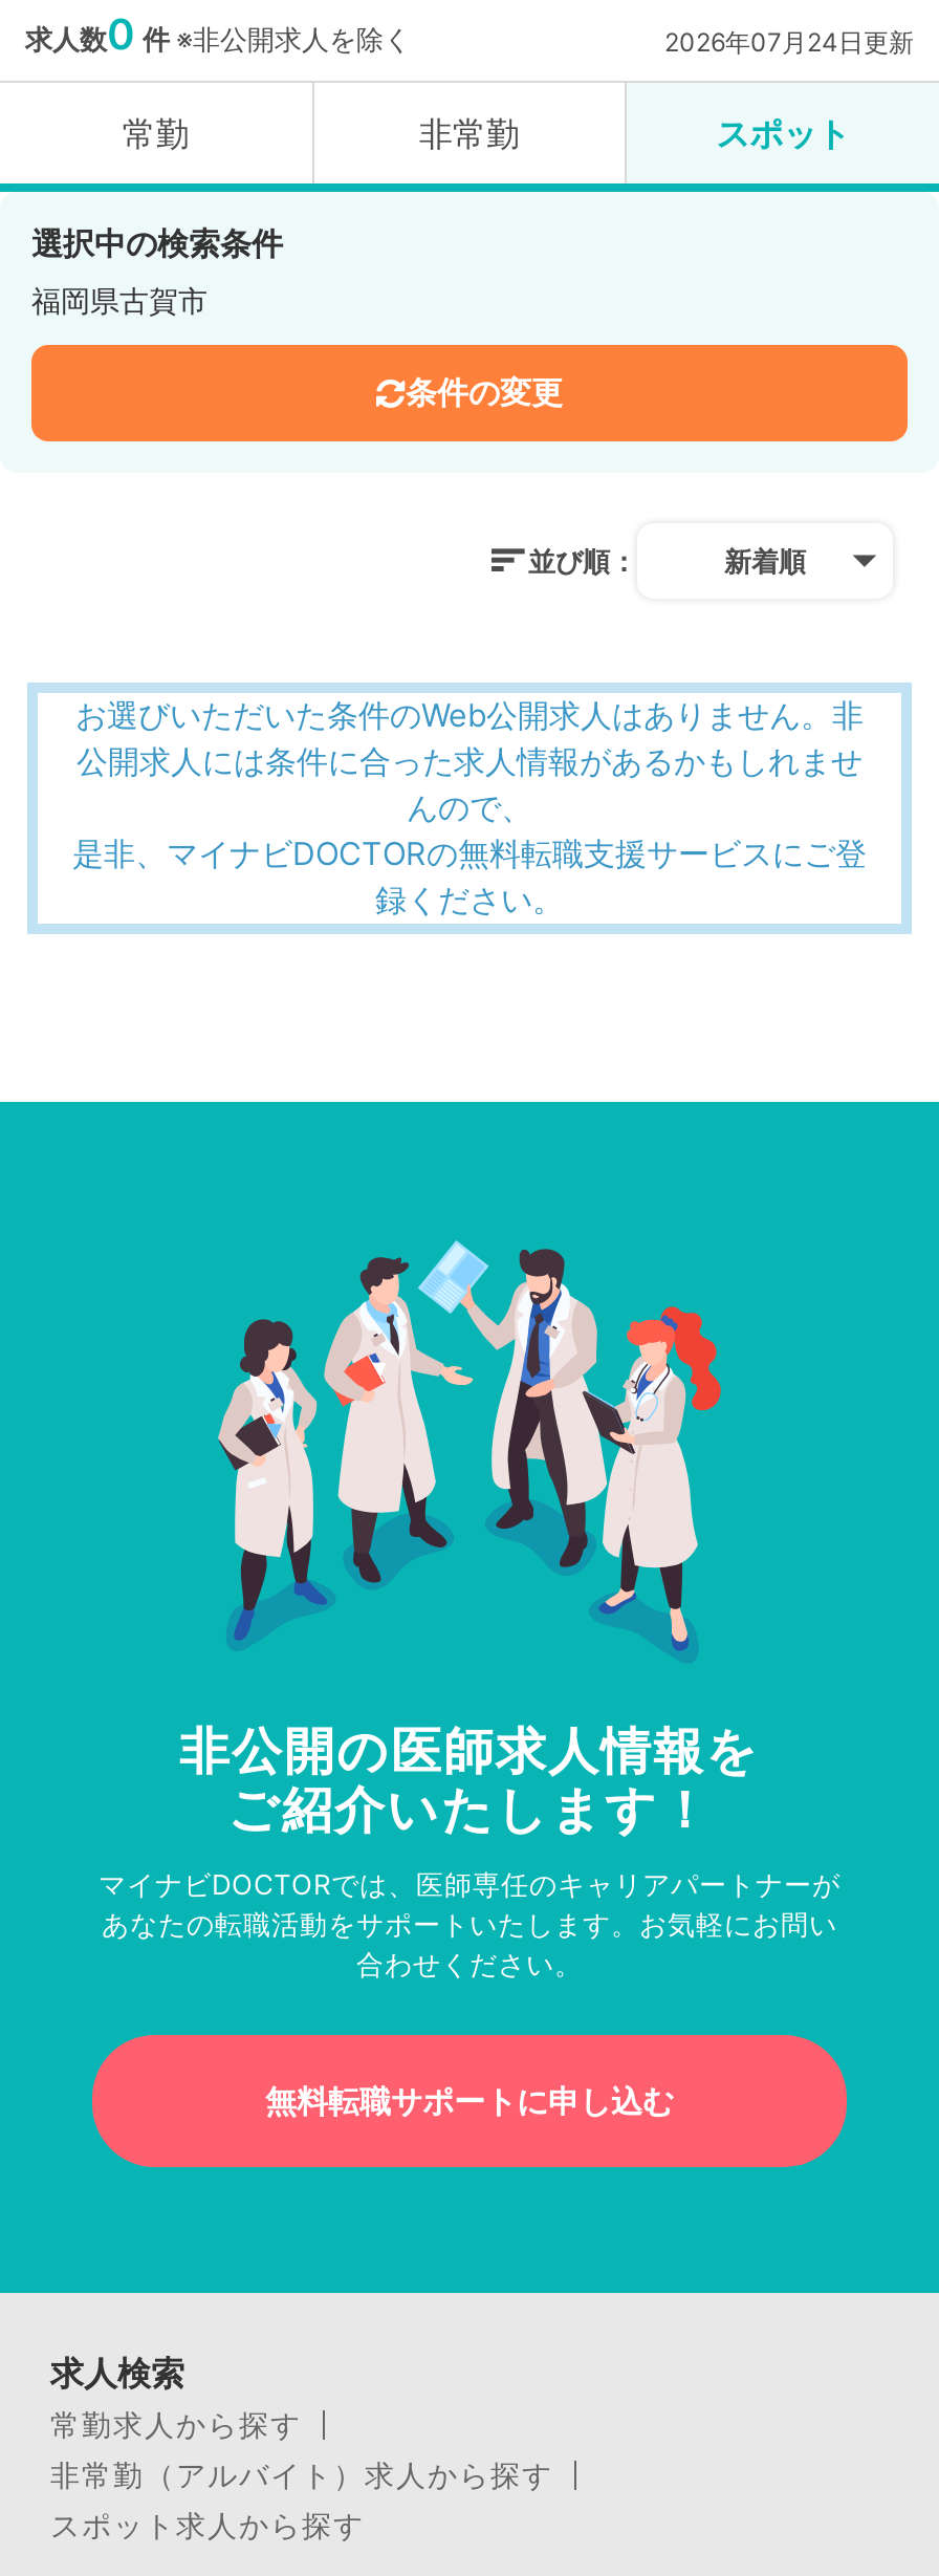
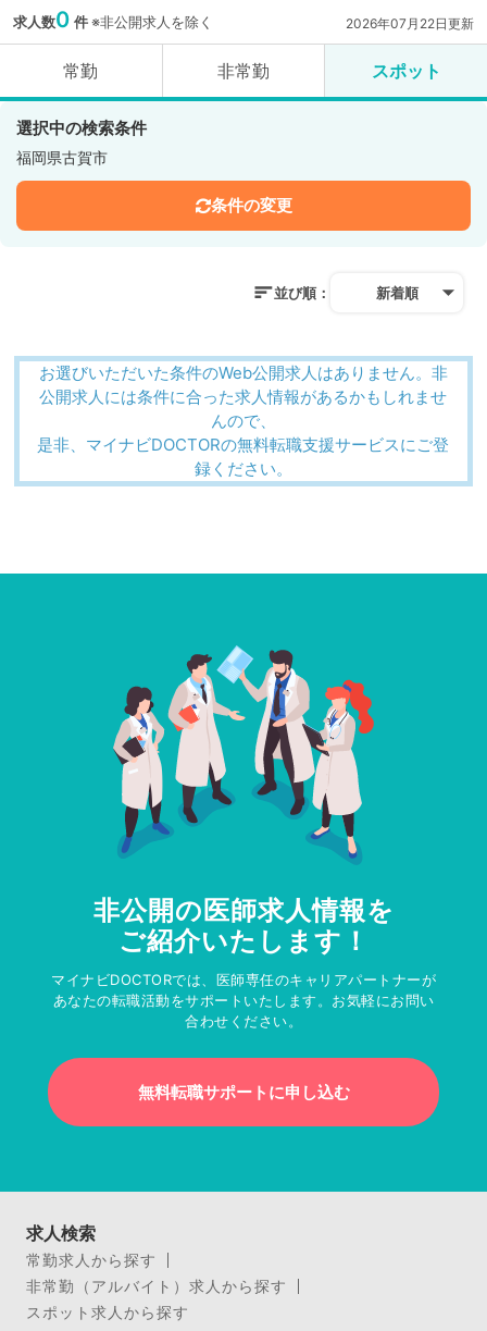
- 2026年07月24日更新
+ 2026年07月22日更新
